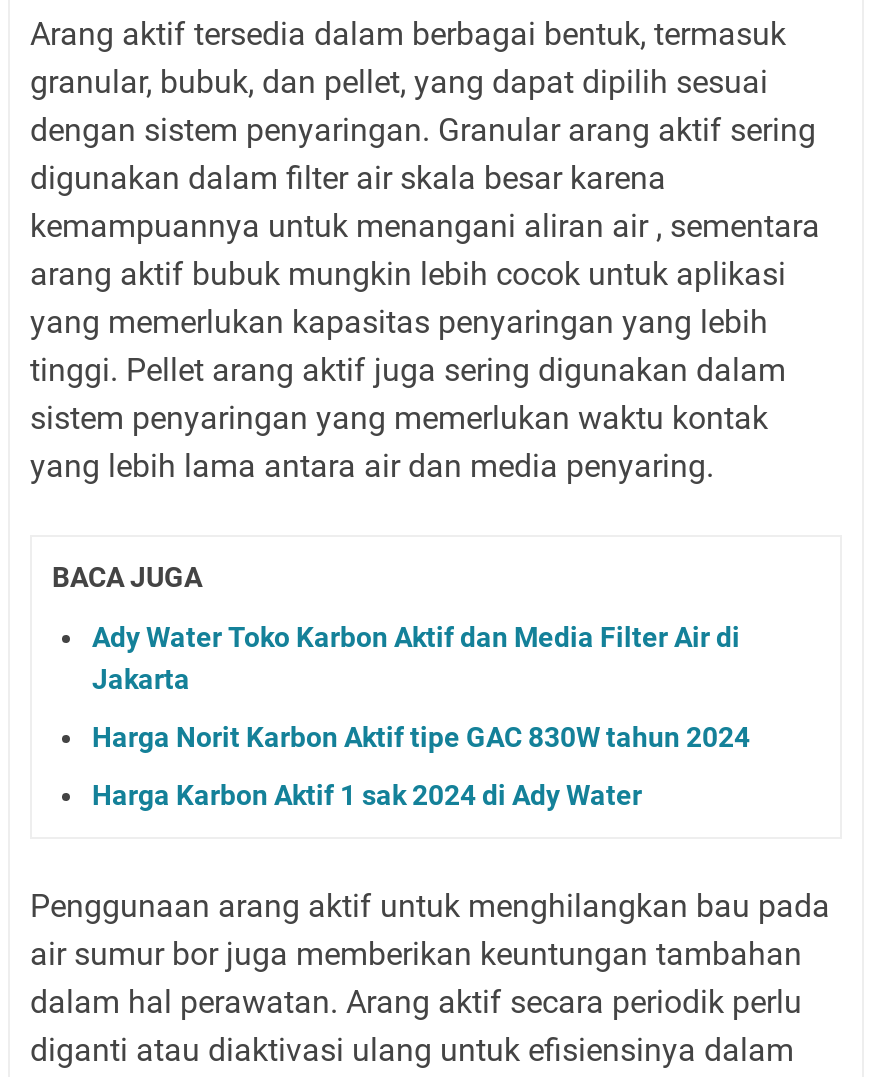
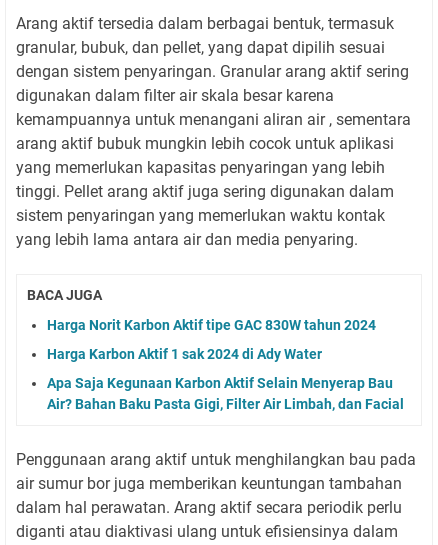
- Ady Water Toko Karbon Aktif dan Media Filter Air di
- Jakarta

moved up: Harga Norit Karbon Aktif tipe GAC 830W tahun 2024 | Harga Karbon Aktif 1 sak 2024 di Ady Water

+ Apa Saja Kegunaan Karbon Aktif Selain Menyerap Bau
+ Air? Bahan Baku Pasta Gigi, Filter Air Limbah, dan Facial
